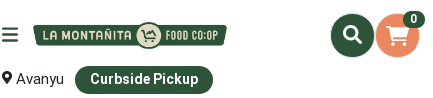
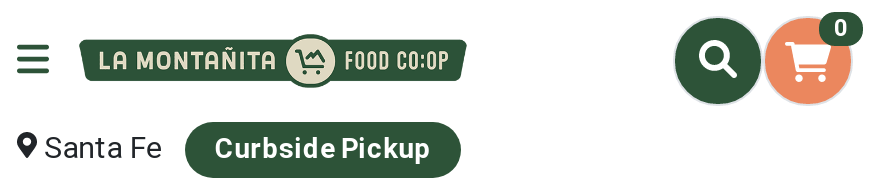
- Avanyu
+ Santa Fe
